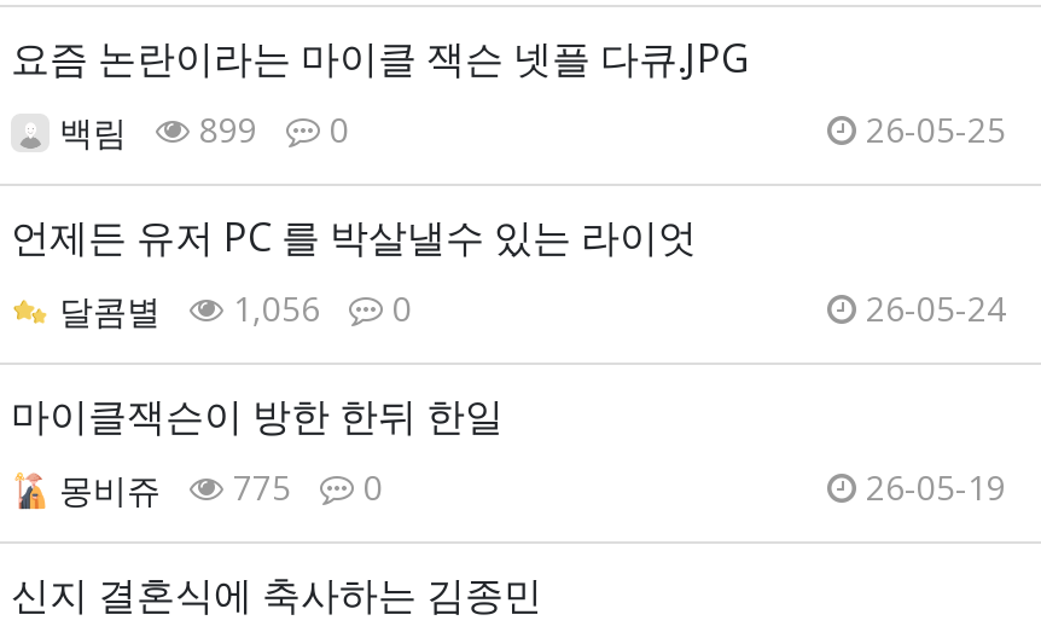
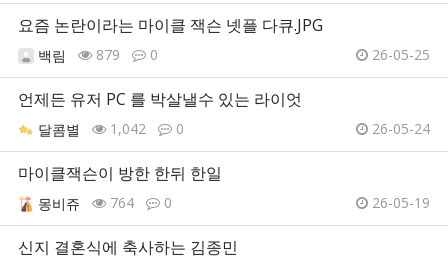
- 백림 899 0
+ 백림 879 0

- 달콤별 1,056 0
+ 달콤별 1,042 0

- 몽비쥬 775 0
+ 몽비쥬 764 0
